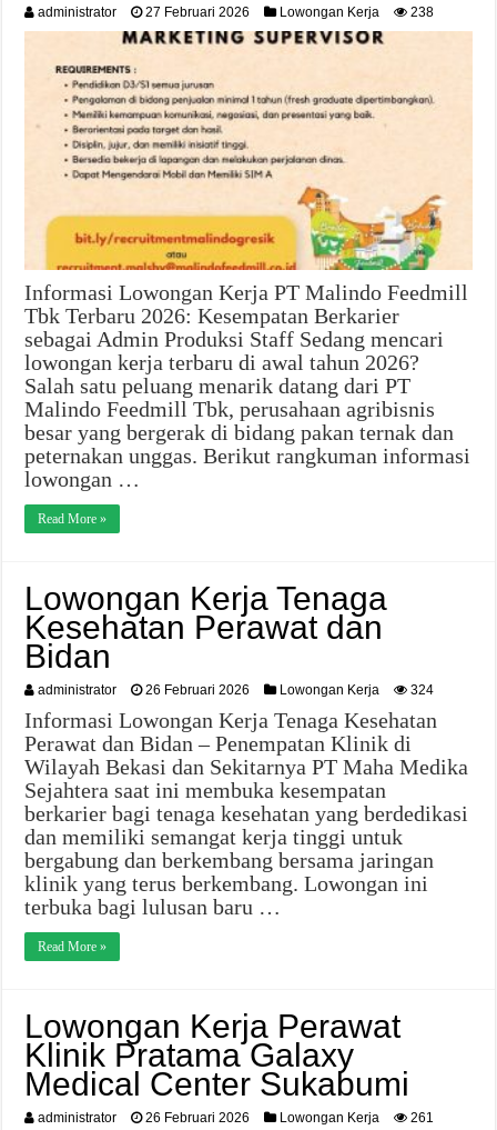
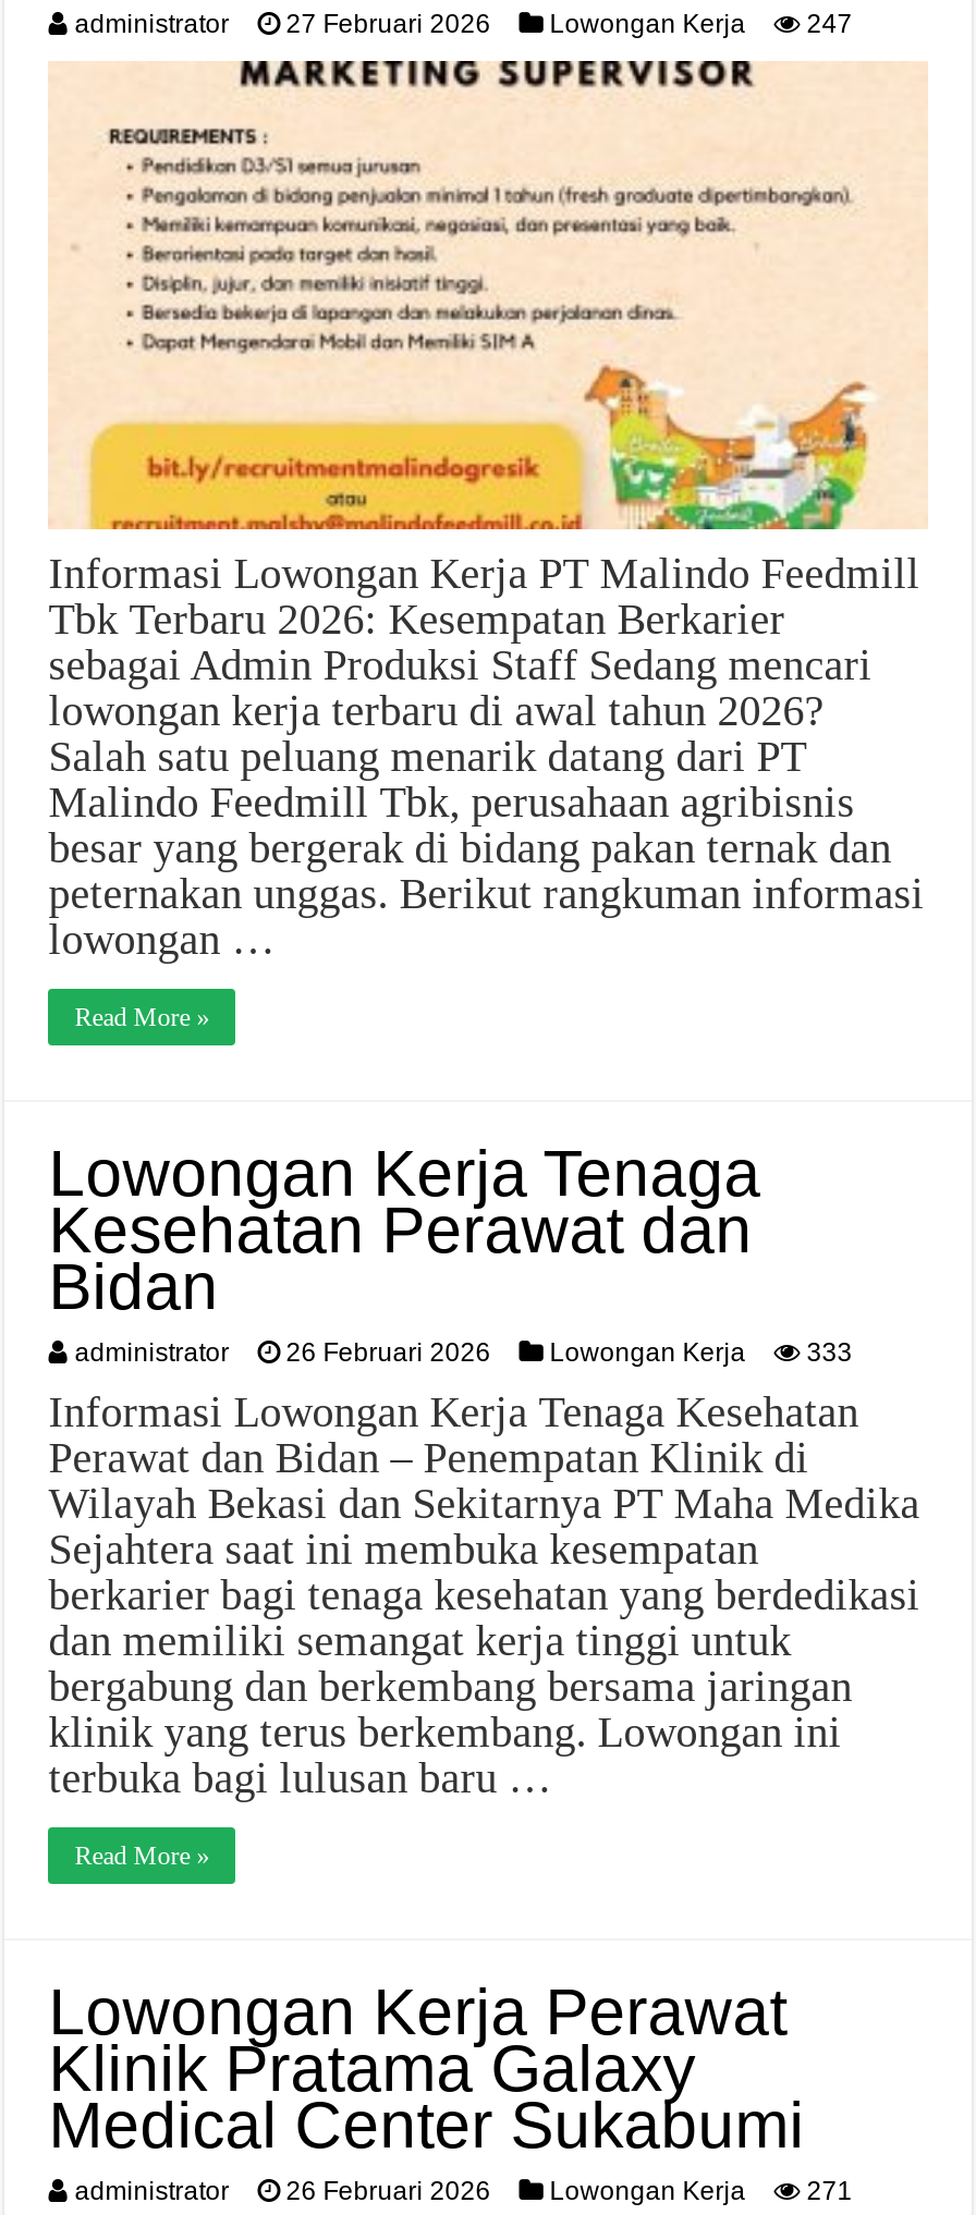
- administrator 27 Februari 2026 Lowongan Kerja 238
+ administrator 27 Februari 2026 Lowongan Kerja 247

- administrator 26 Februari 2026 Lowongan Kerja 324
+ administrator 26 Februari 2026 Lowongan Kerja 333

- administrator 26 Februari 2026 Lowongan Kerja 261
+ administrator 26 Februari 2026 Lowongan Kerja 271
